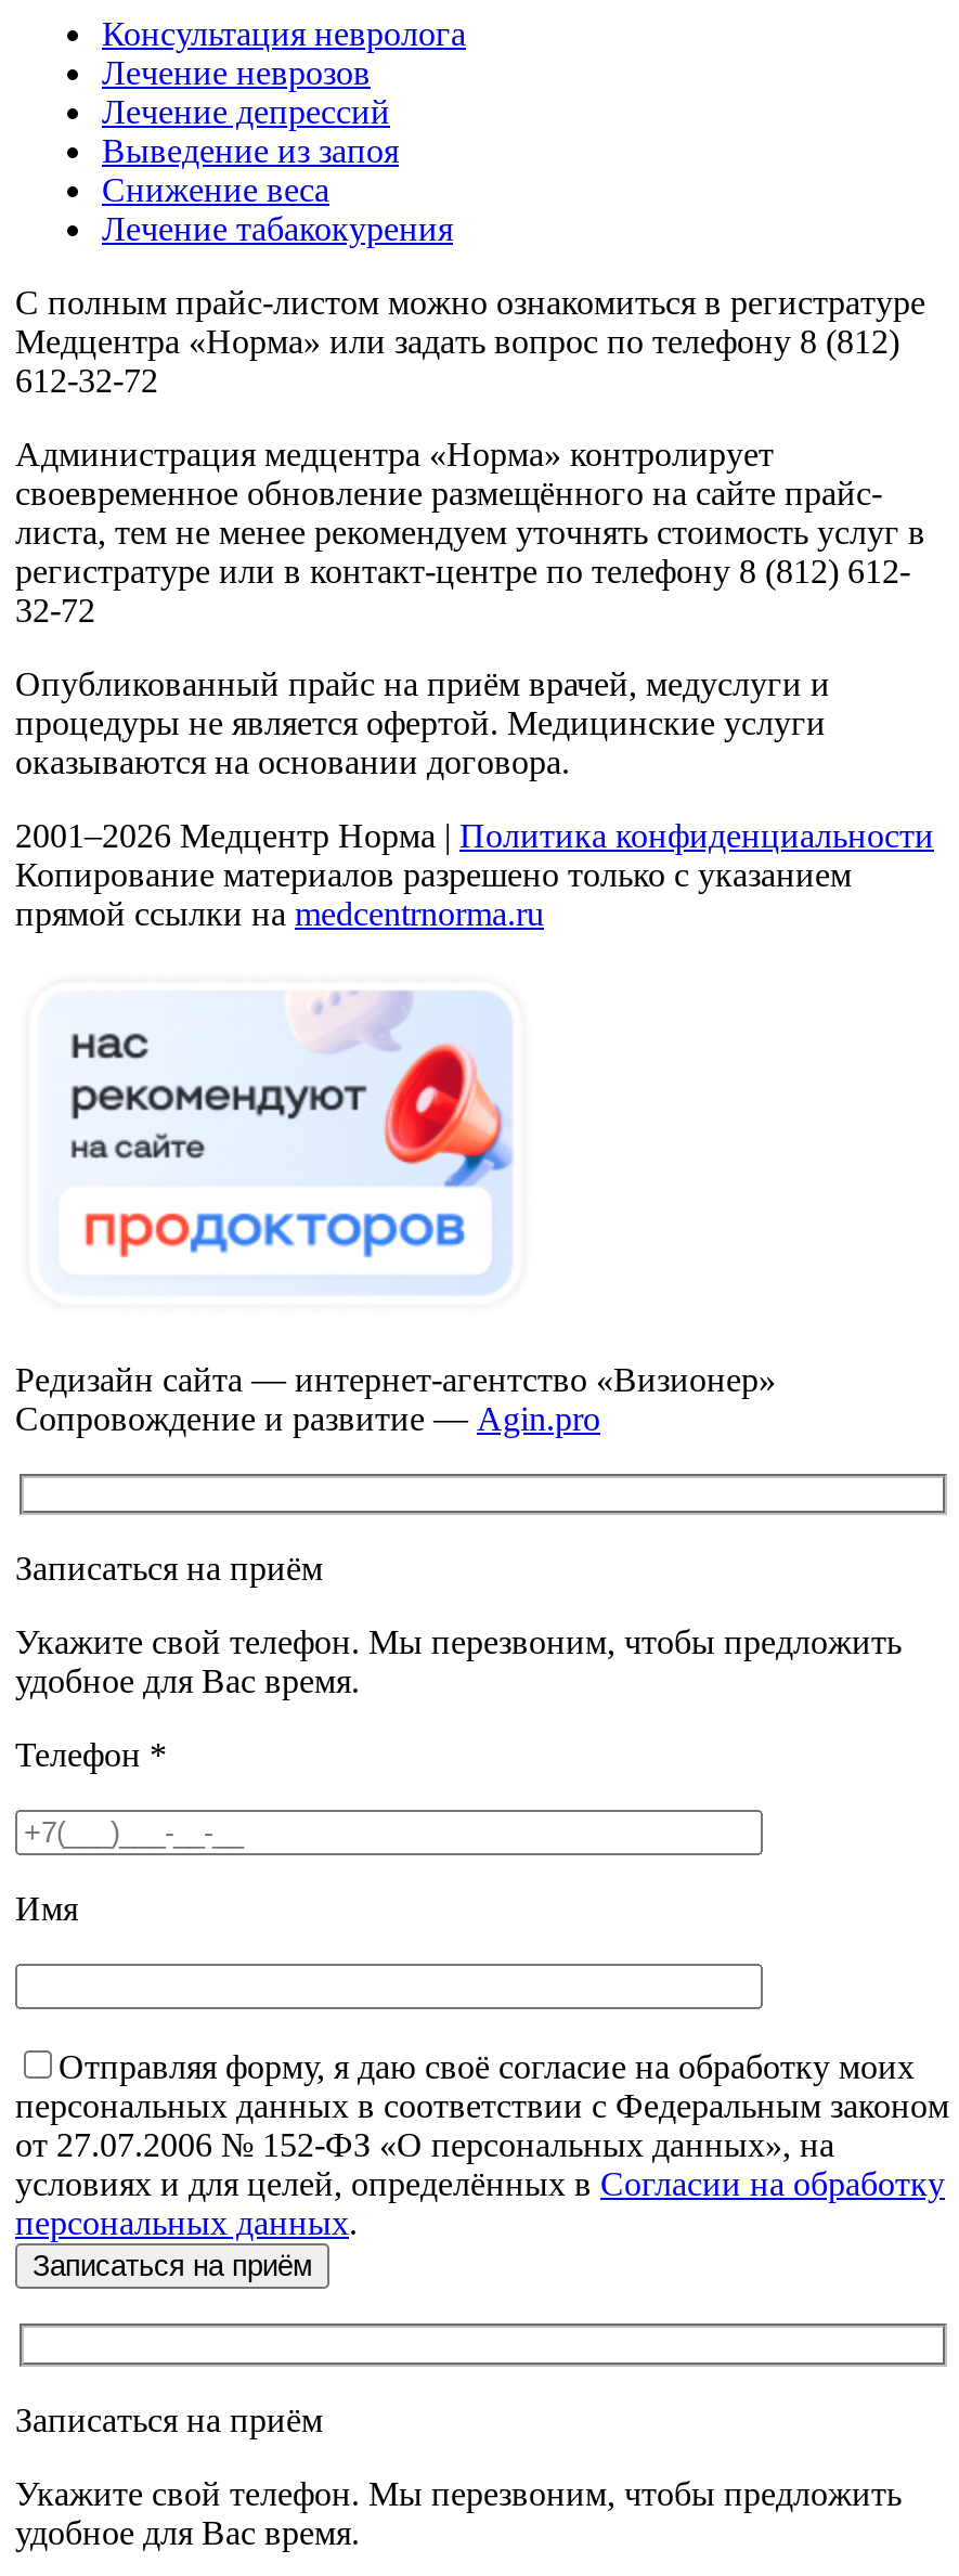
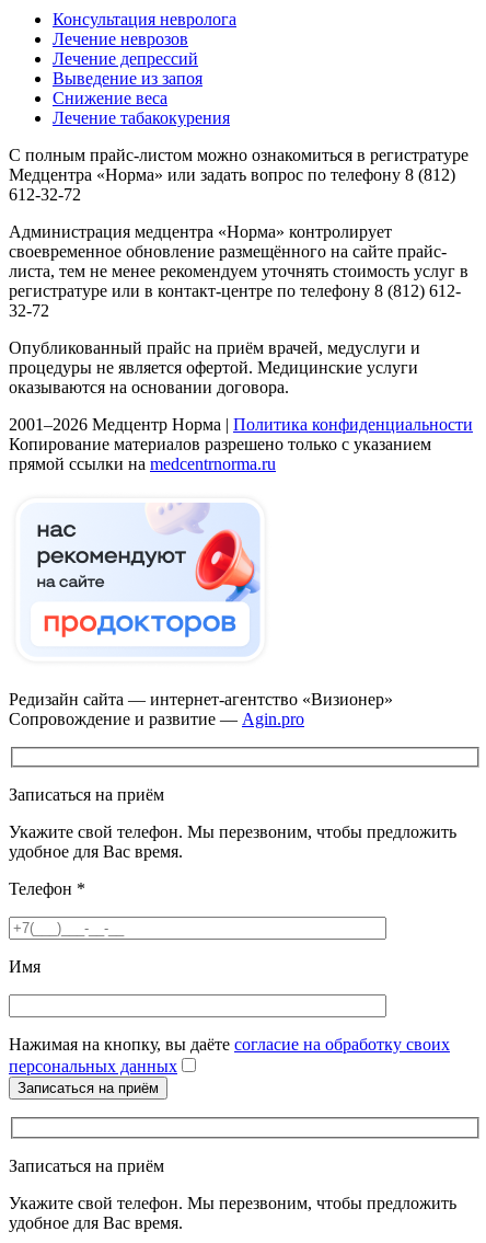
- Отправляя форму, я даю своё согласие на обработку моих
- персональных данных в соответствии с Федеральным законом
- от 27.07.2006 № 152-ФЗ «О персональных данных», на
- условиях и для целей, определённых в Согласии на обработку
- персональных данных.
+ Нажимая на кнопку, вы даёте согласие на обработку своих
+ персональных данных
